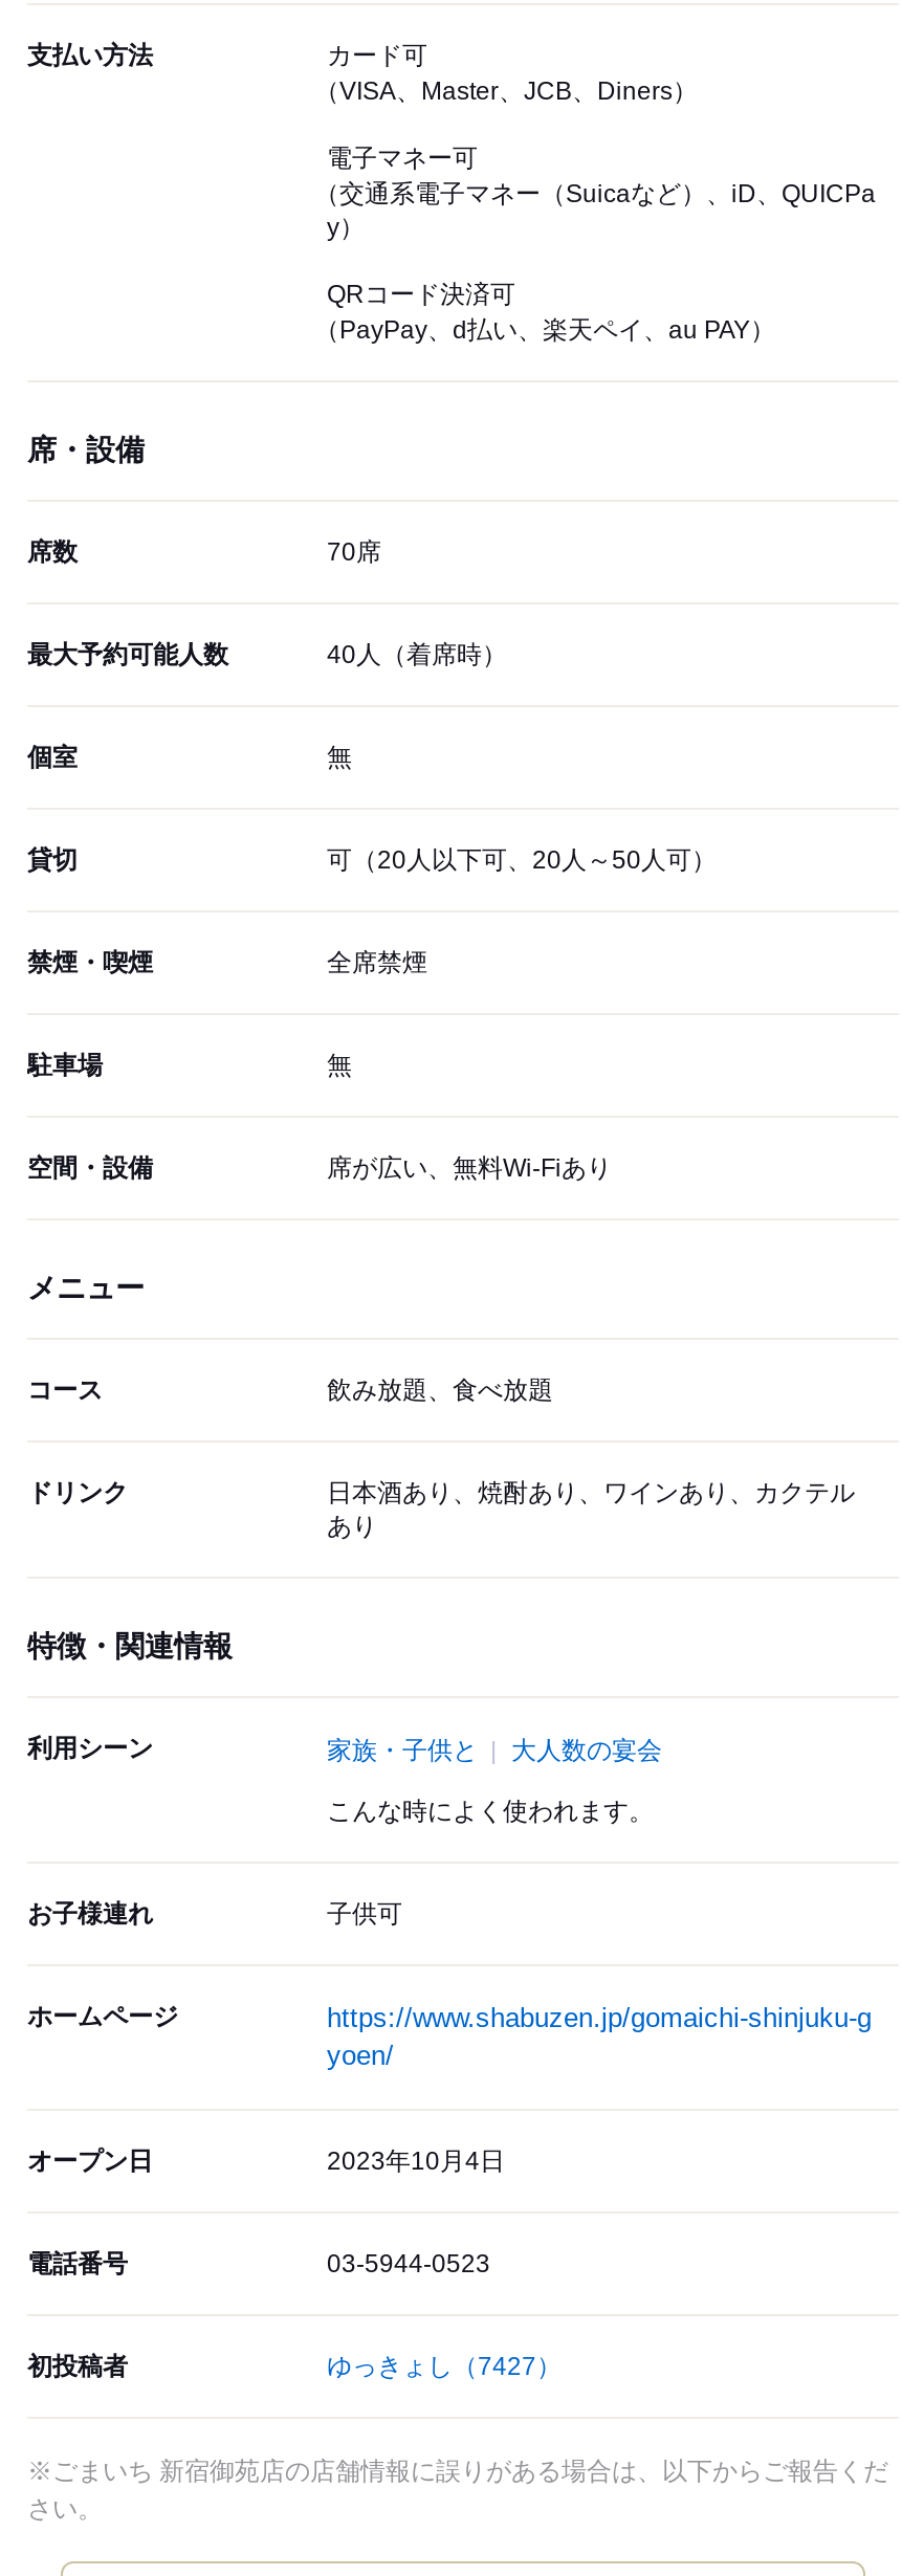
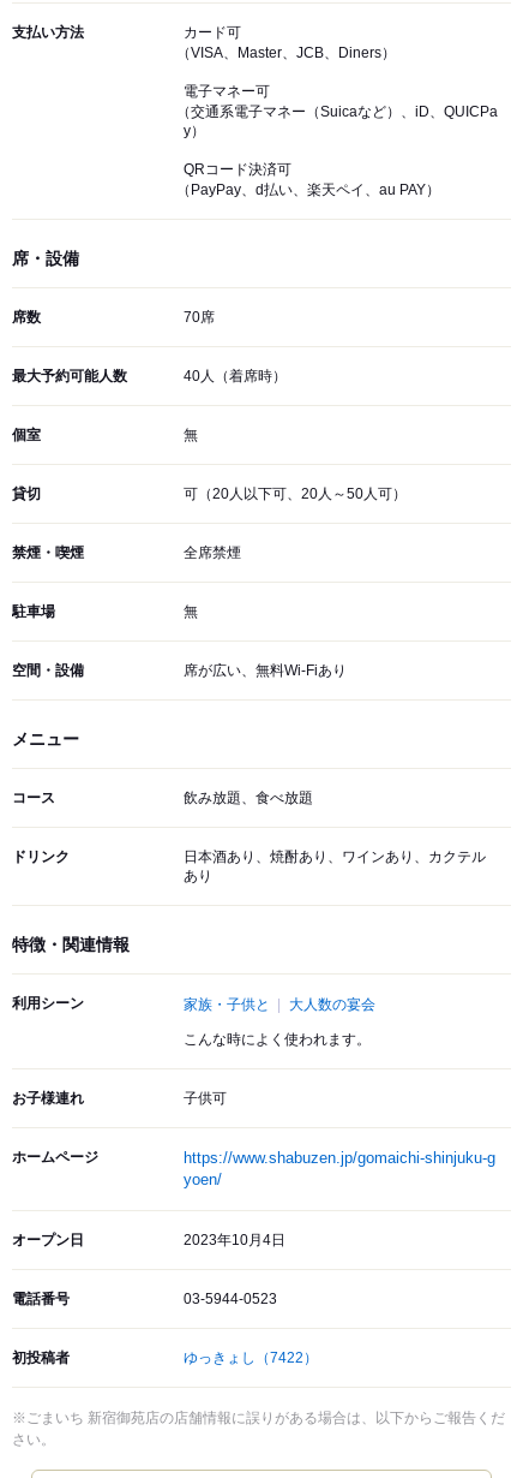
- ゆっきょし（7427）
+ ゆっきょし（7422）
